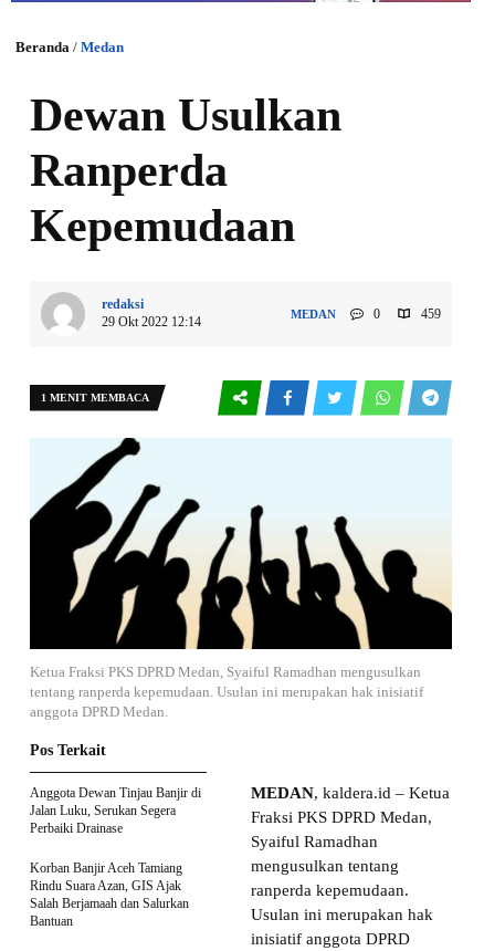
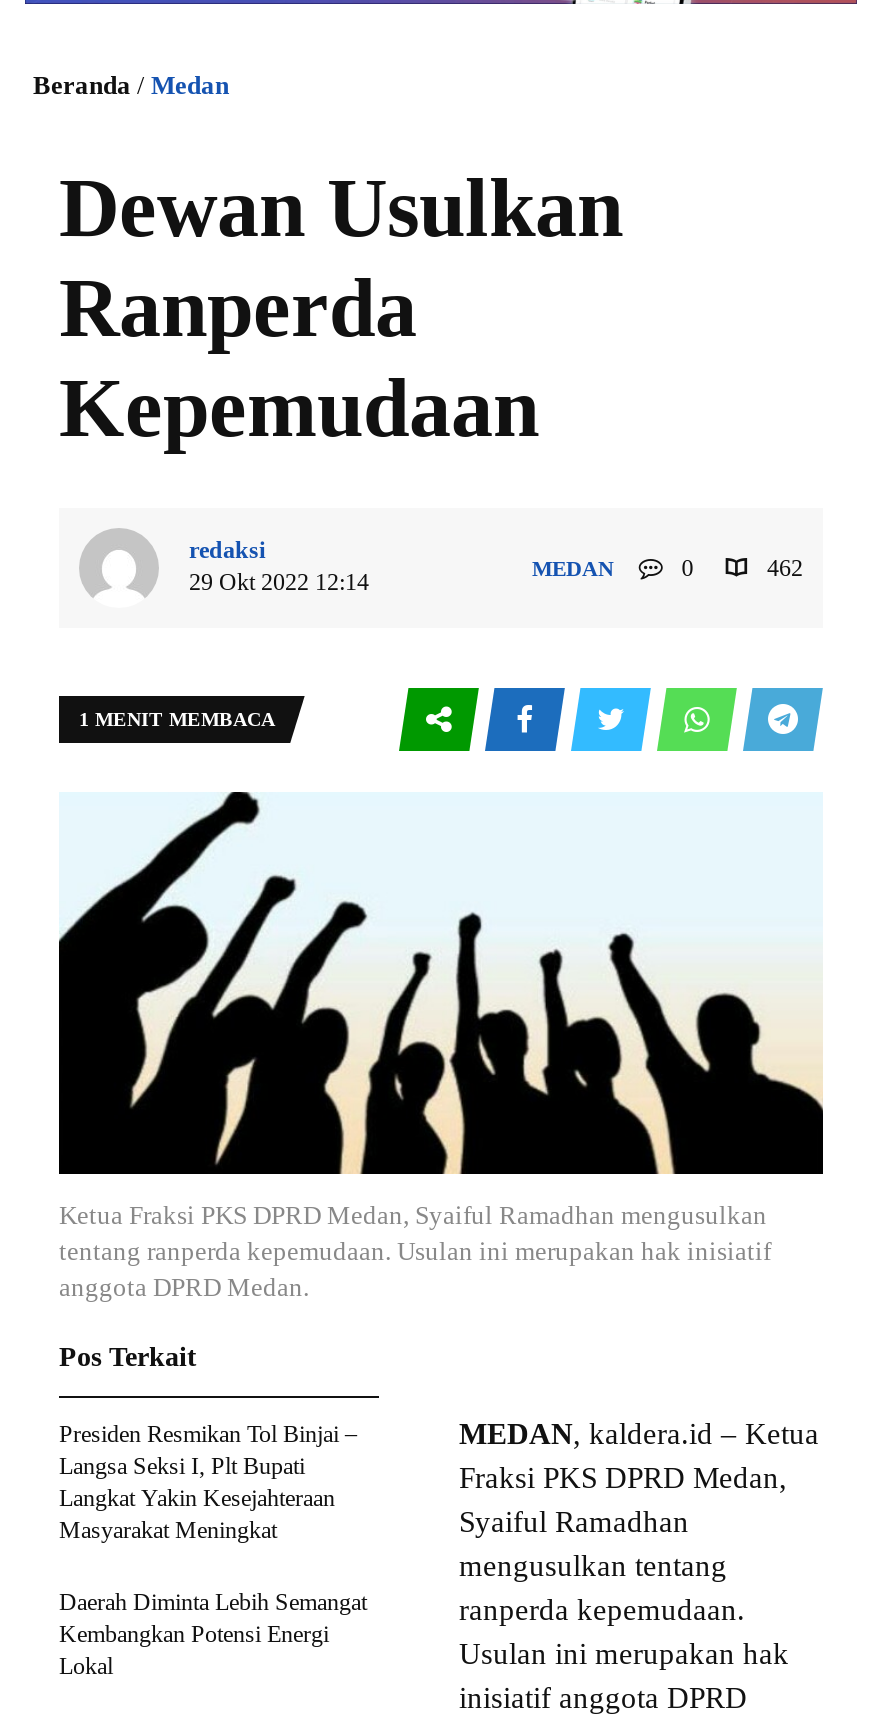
- 459
+ 462

- Anggota Dewan Tinjau Banjir di
- Jalan Luku, Serukan Segera
- Perbaiki Drainase
+ Presiden Resmikan Tol Binjai –
+ Langsa Seksi I, Plt Bupati
+ Langkat Yakin Kesejahteraan
+ Masyarakat Meningkat

- Korban Banjir Aceh Tamiang
- Rindu Suara Azan, GIS Ajak
- Salah Berjamaah dan Salurkan
- Bantuan
+ Daerah Diminta Lebih Semangat
+ Kembangkan Potensi Energi
+ Lokal
